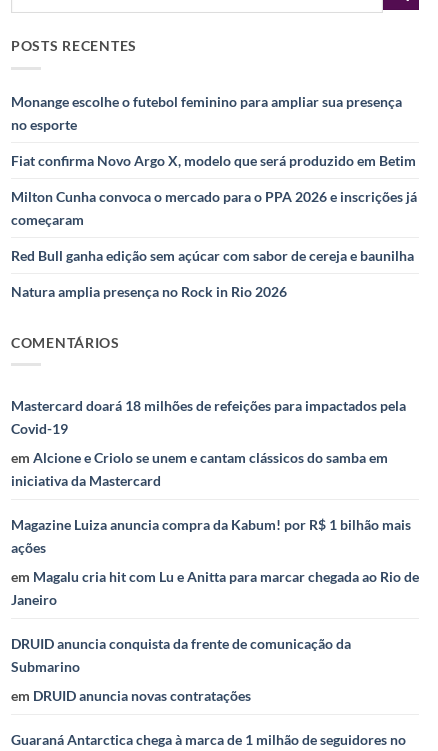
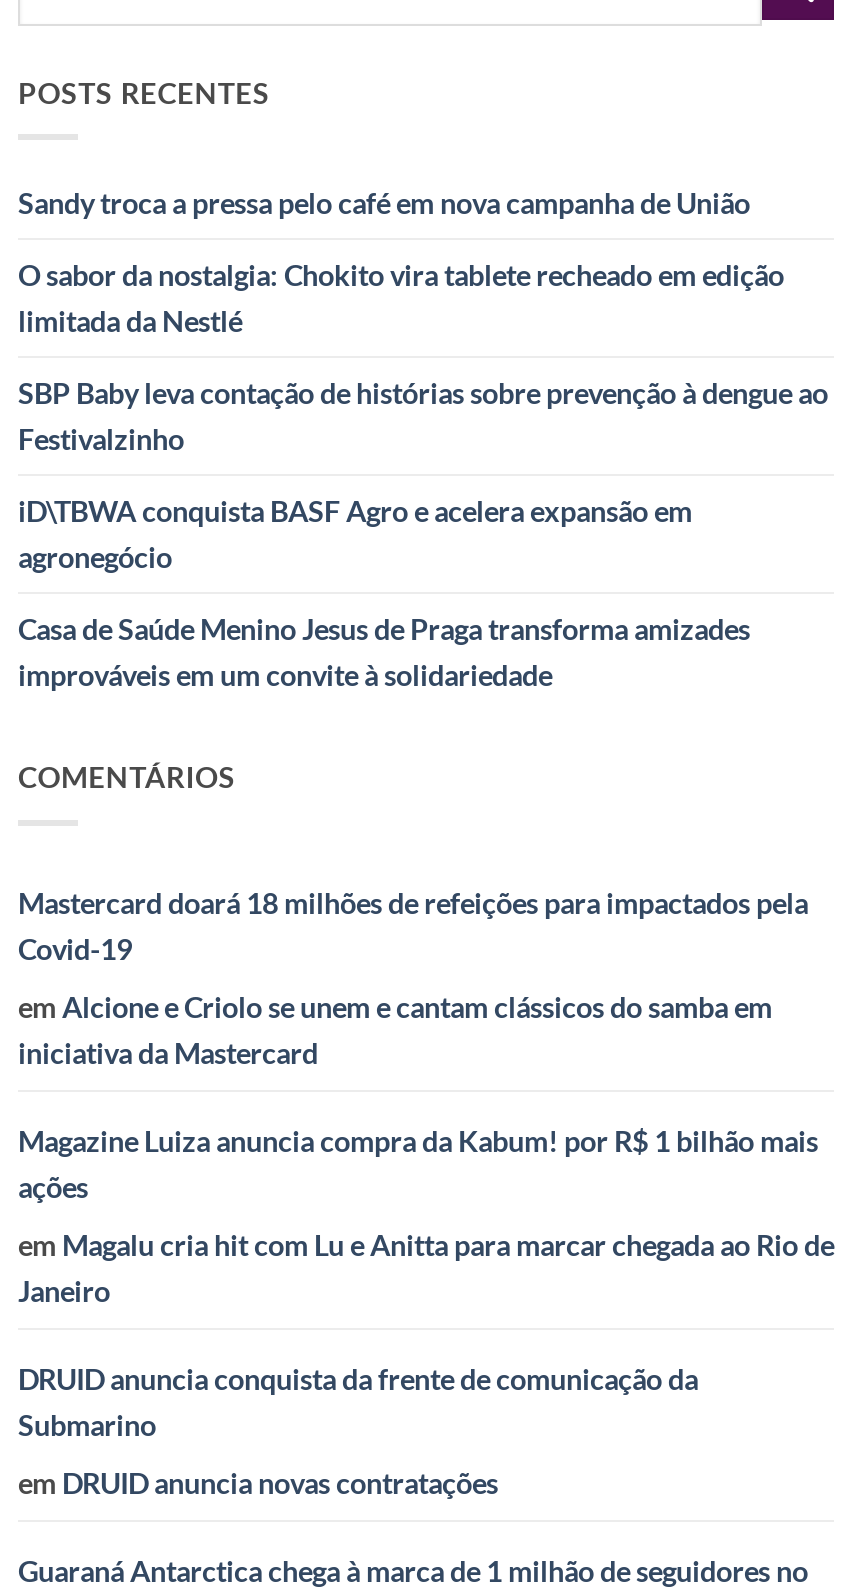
- Monange escolhe o futebol feminino para ampliar sua presença
- no esporte
+ Sandy troca a pressa pelo café em nova campanha de União

- Fiat confirma Novo Argo X, modelo que será produzido em Betim
+ O sabor da nostalgia: Chokito vira tablete recheado em edição
+ limitada da Nestlé

- Milton Cunha convoca o mercado para o PPA 2026 e inscrições já
- começaram
+ SBP Baby leva contação de histórias sobre prevenção à dengue ao
+ Festivalzinho

- Red Bull ganha edição sem açúcar com sabor de cereja e baunilha
+ iD\TBWA conquista BASF Agro e acelera expansão em
+ agronegócio

- Natura amplia presença no Rock in Rio 2026
+ Casa de Saúde Menino Jesus de Praga transforma amizades
+ improváveis em um convite à solidariedade
